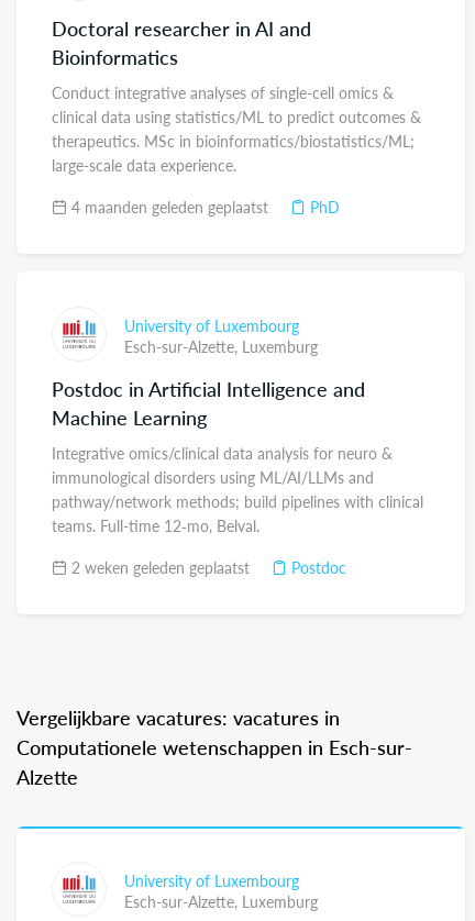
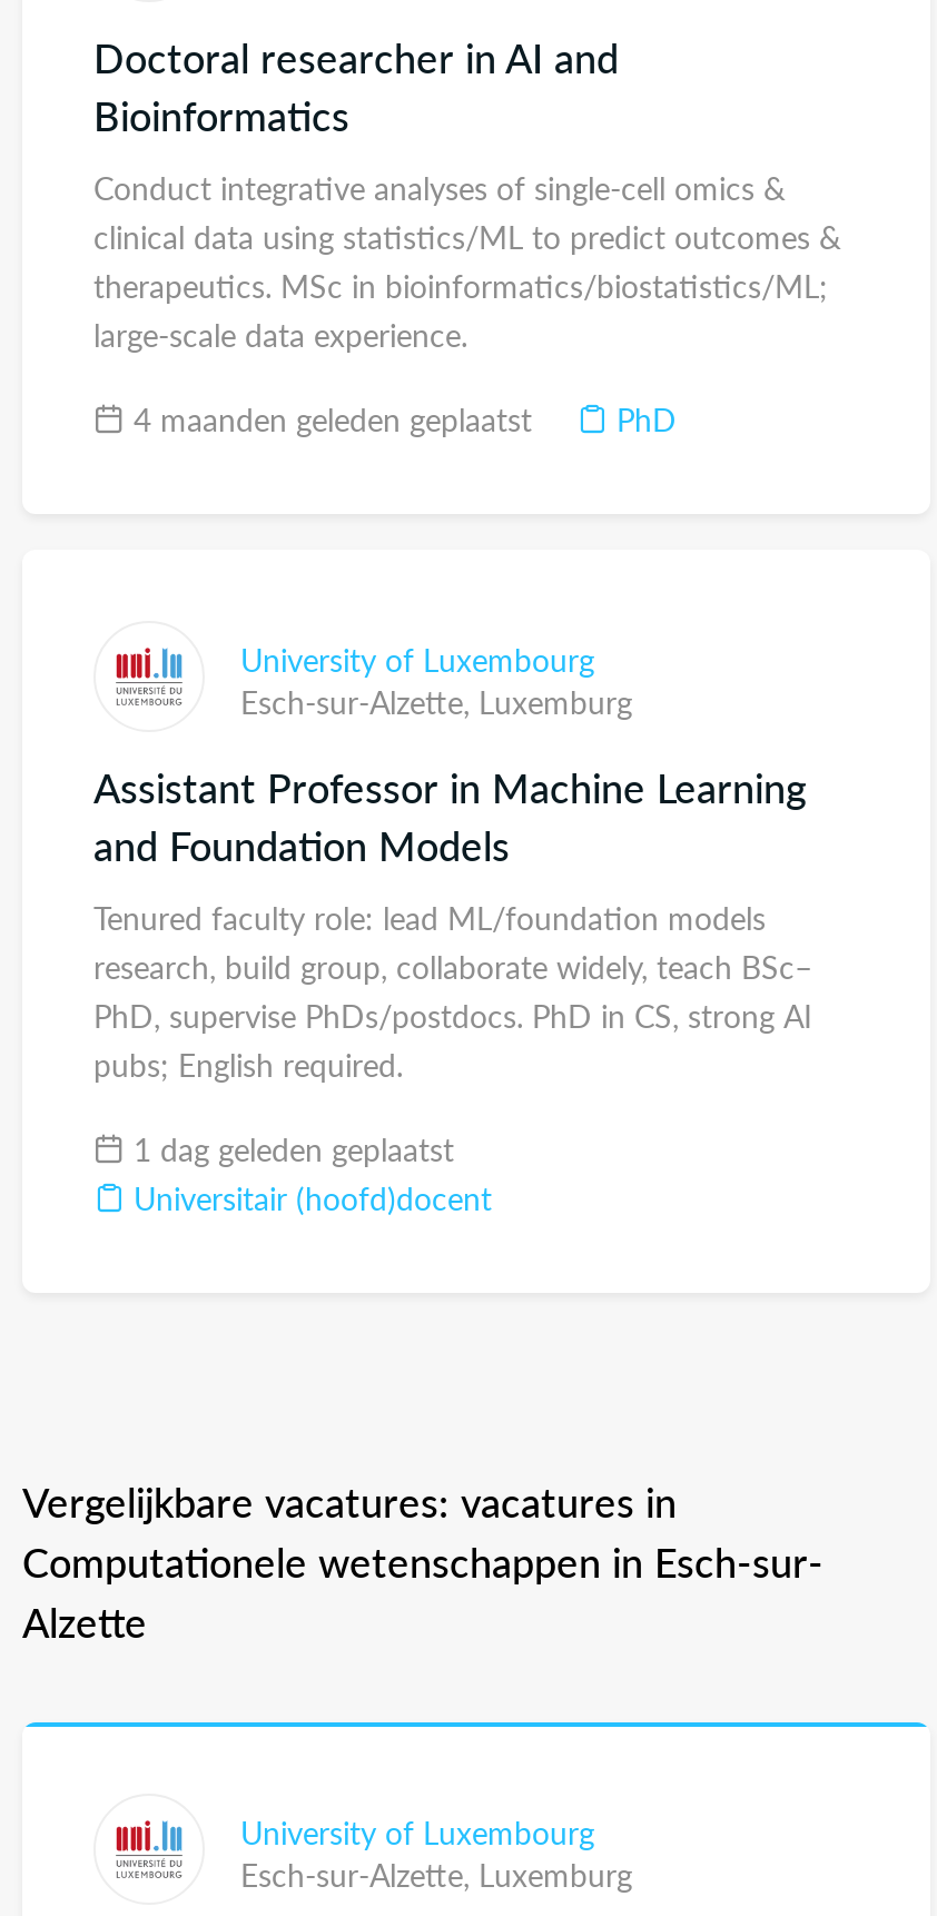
- Postdoc in Artificial Intelligence and
- Machine Learning
- Integrative omics/clinical data analysis for neuro &
- immunological disorders using ML/AI/LLMs and
- pathway/network methods; build pipelines with clinical
- teams. Full-time 12‑mo, Belval.
+ Assistant Professor in Machine Learning
+ and Foundation Models
+ Tenured faculty role: lead ML/foundation models
+ research, build group, collaborate widely, teach BSc–
+ PhD, supervise PhDs/postdocs. PhD in CS, strong AI
+ pubs; English required.

- 2 weken geleden geplaatst
- Postdoc
+ 1 dag geleden geplaatst
+ Universitair (hoofd)docent
